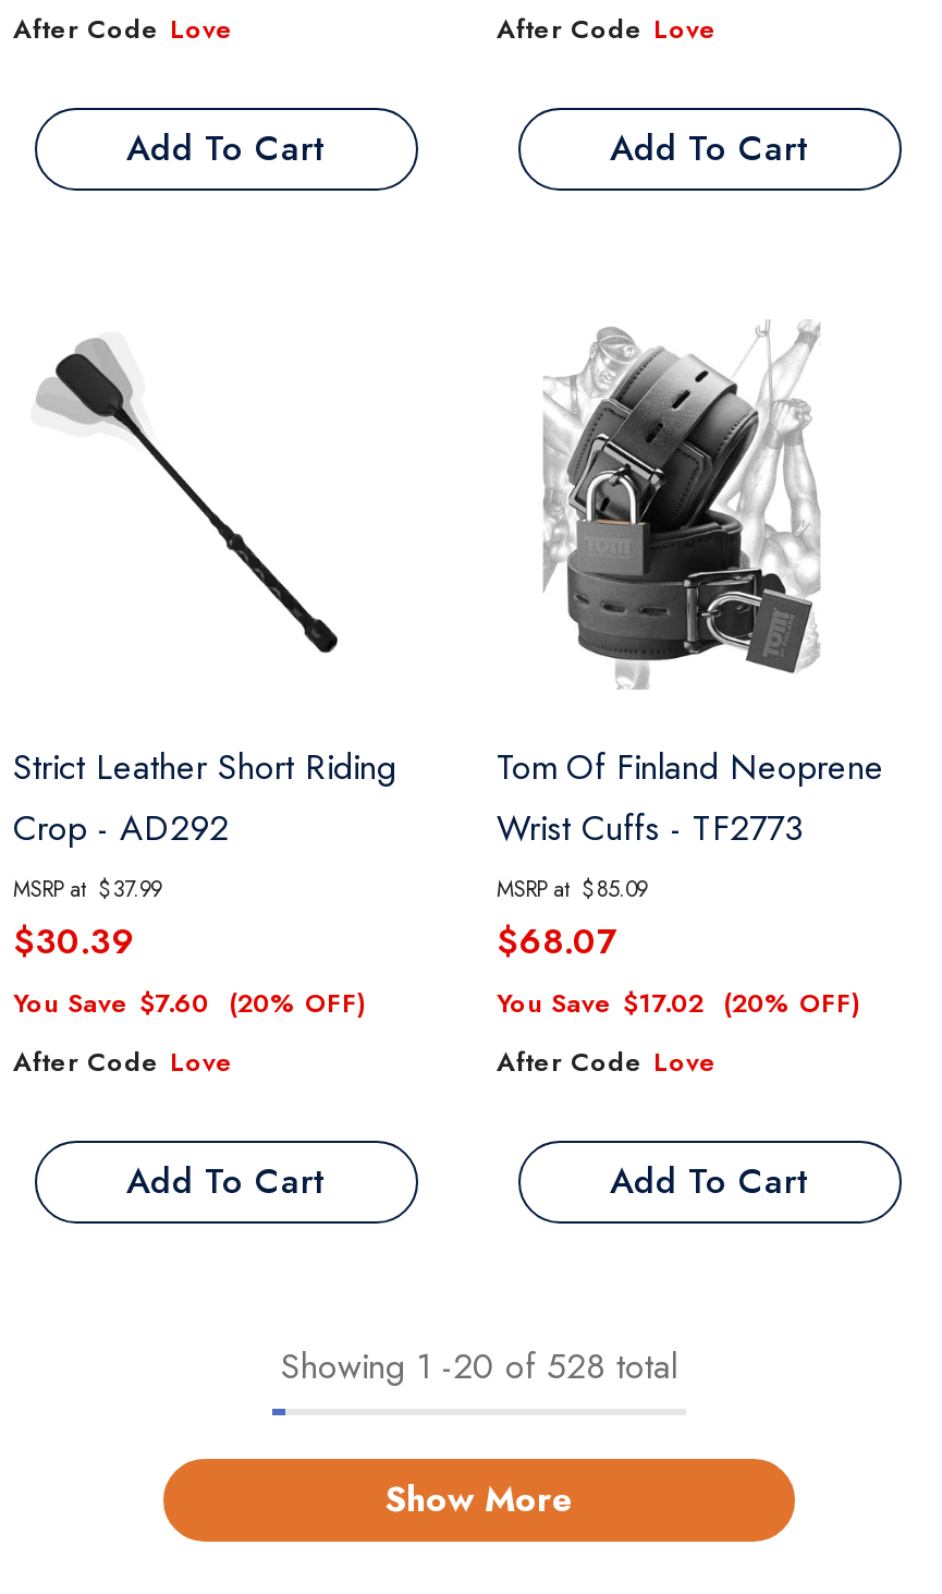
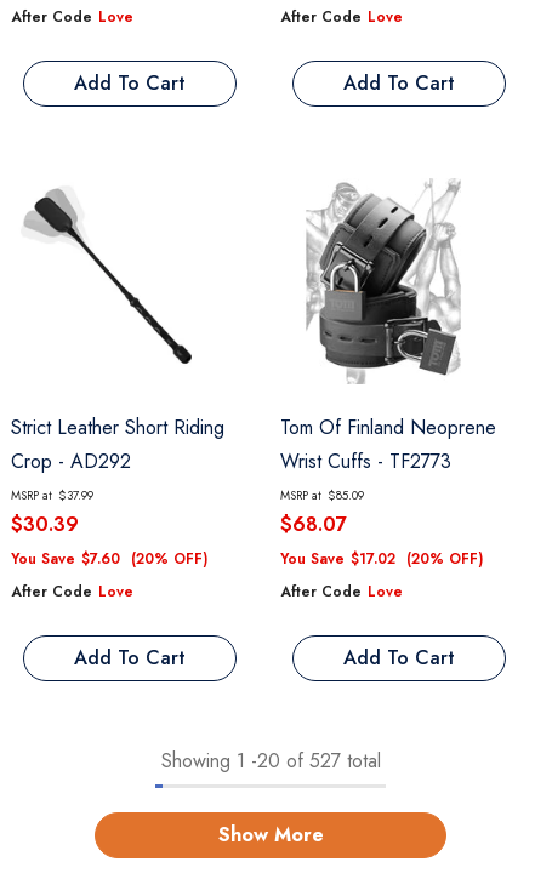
- Showing 1 - 20 of 528 total
+ Showing 1 - 20 of 527 total
